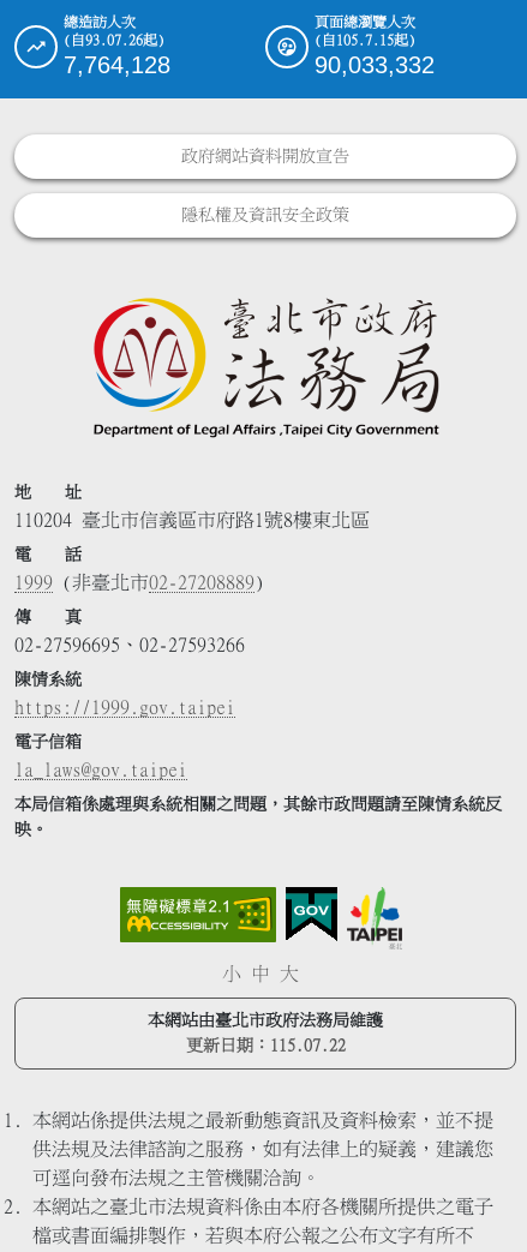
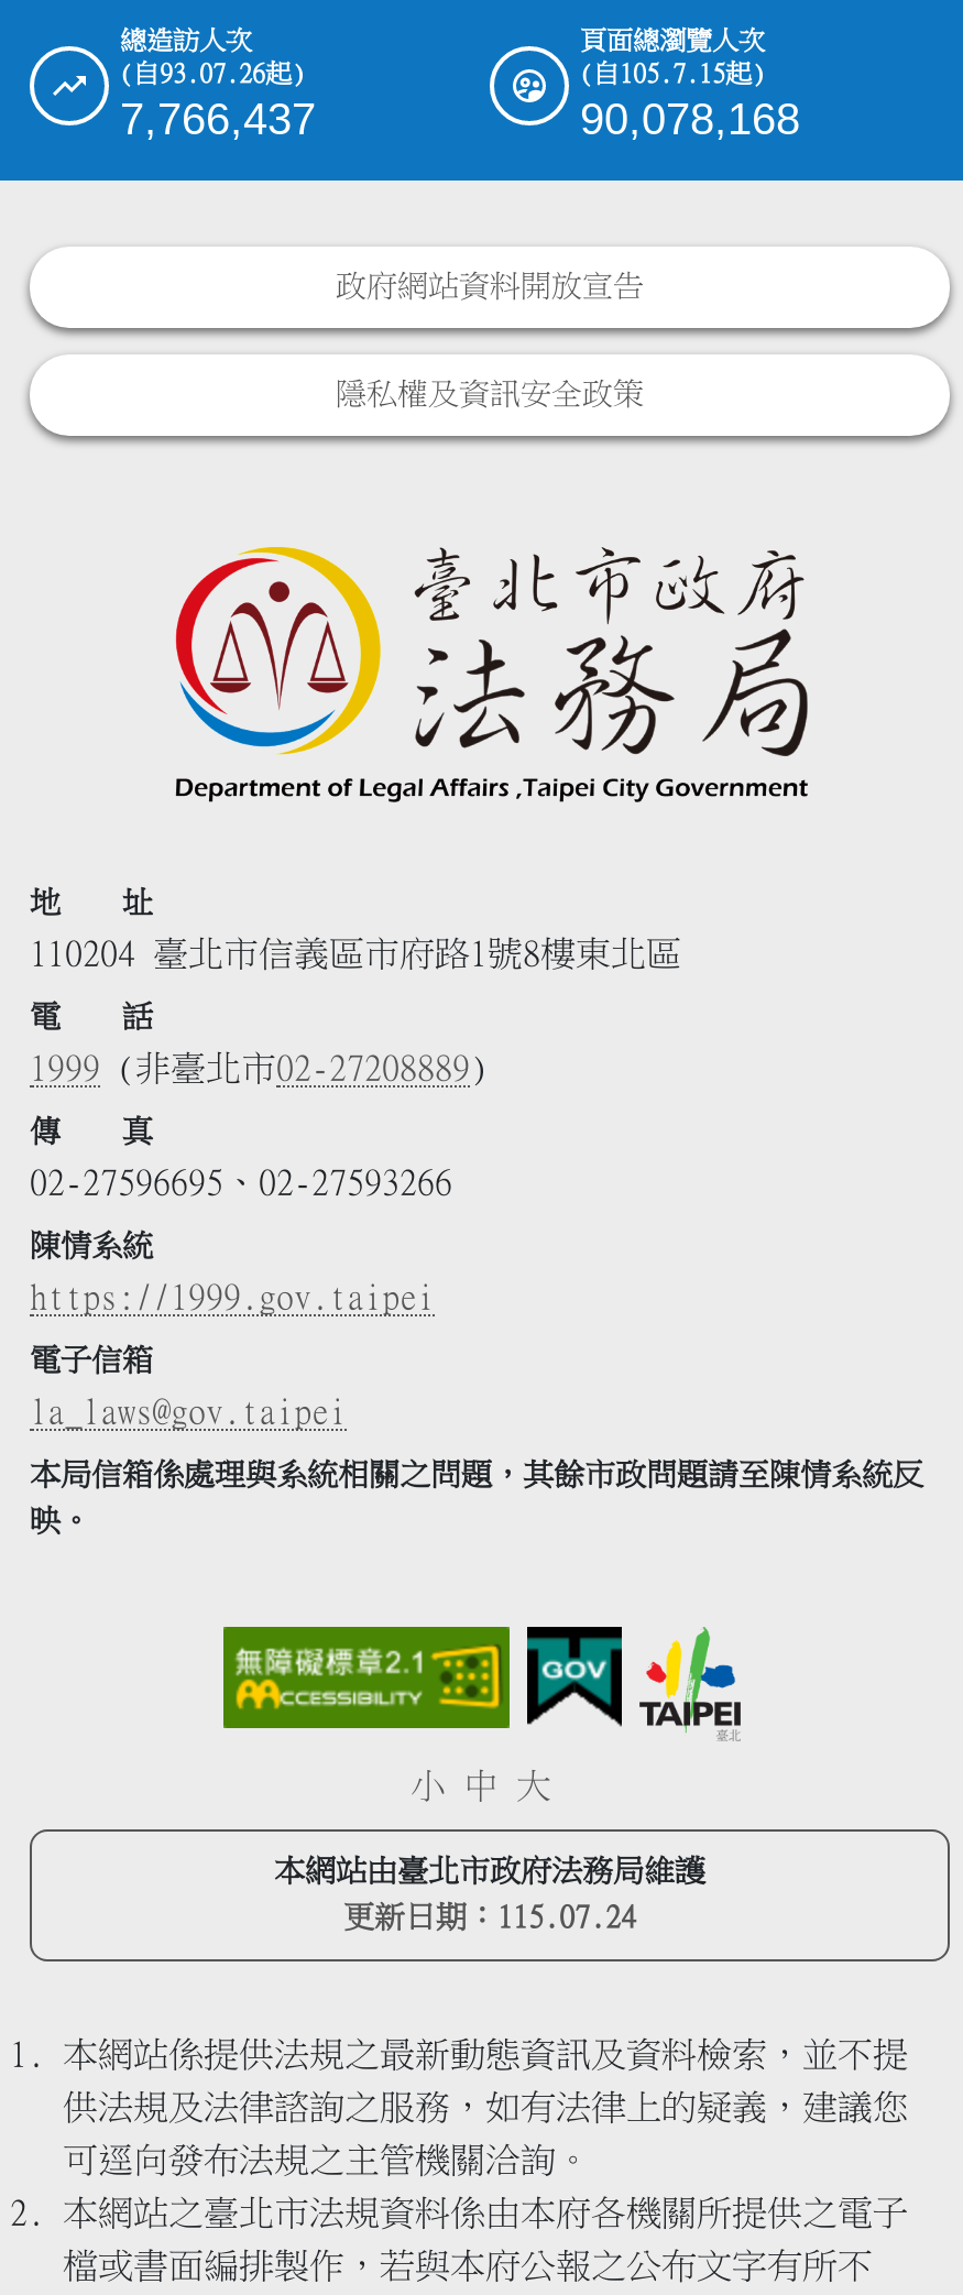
- 7,764,128
+ 7,766,437

- 90,033,332
+ 90,078,168

- 更新日期：115.07.22
+ 更新日期：115.07.24
